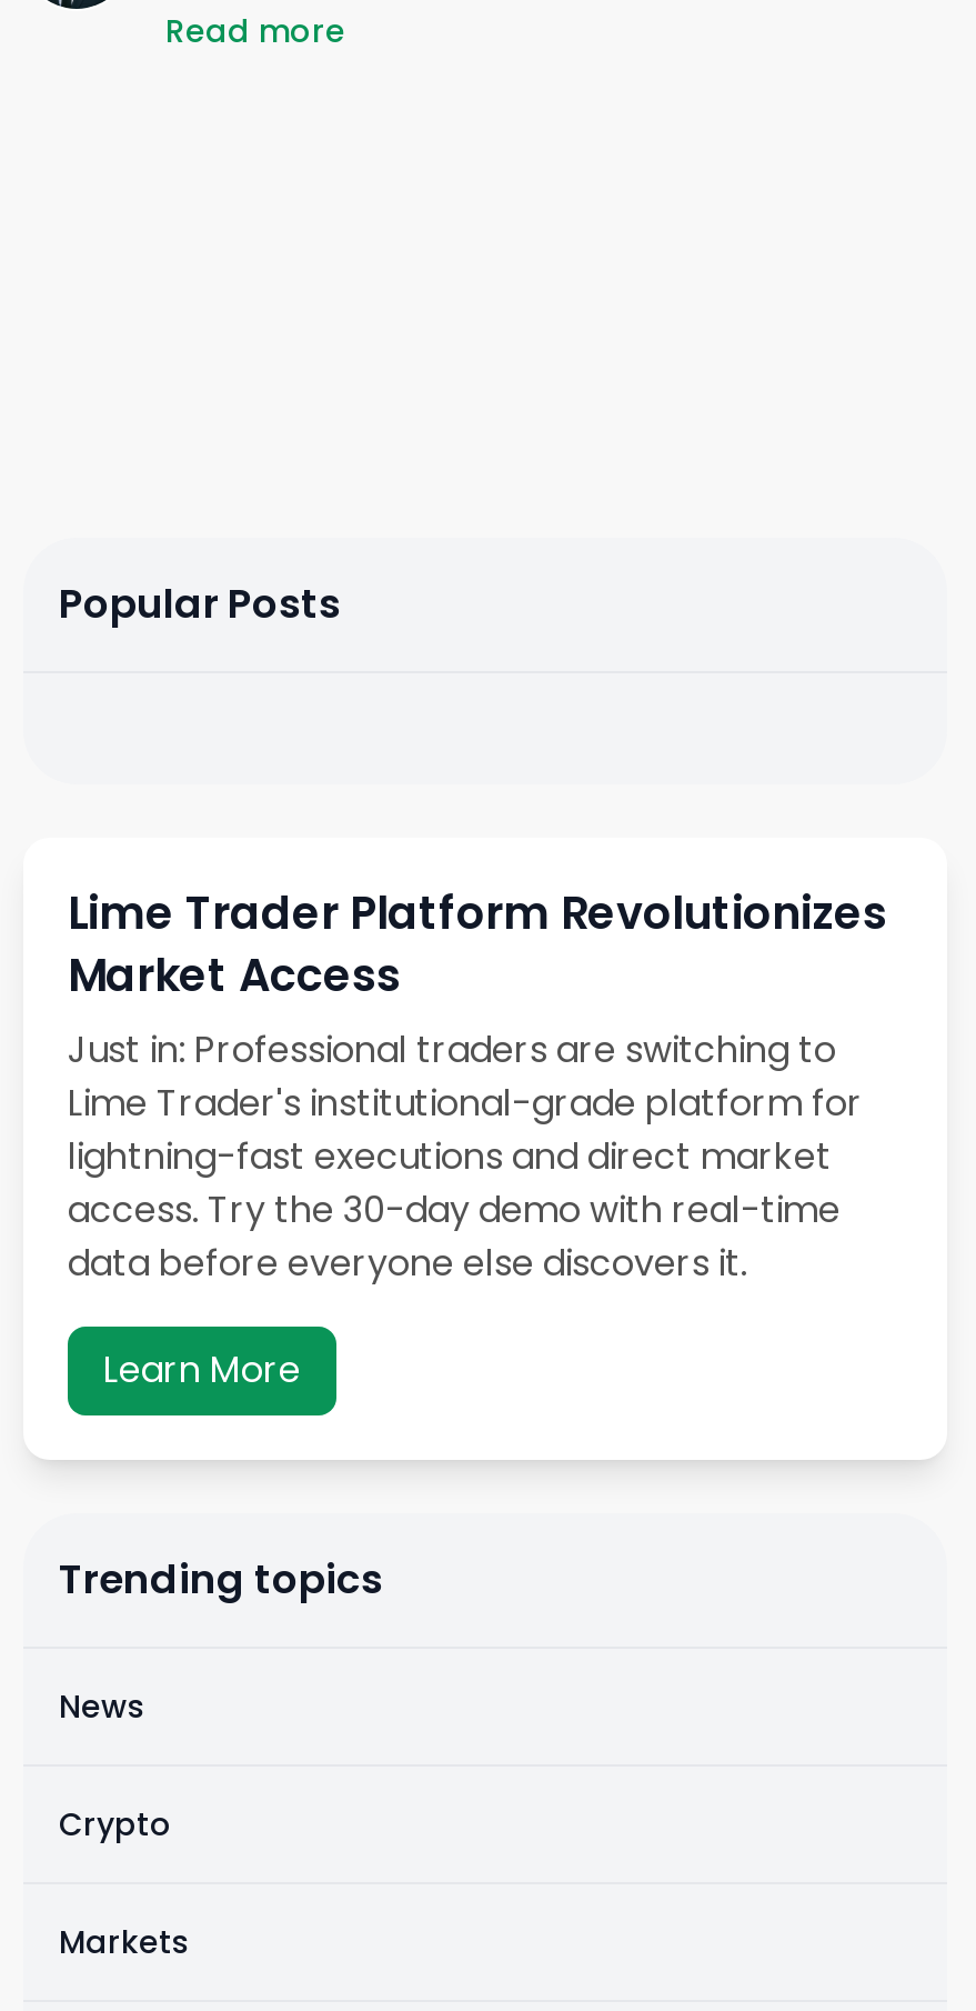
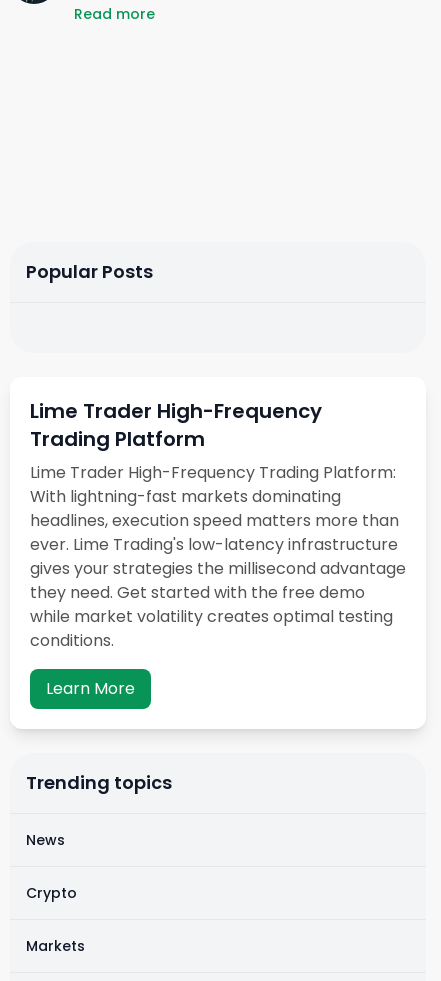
- Lime Trader Platform Revolutionizes
- Market Access
- Just in: Professional traders are switching to
- Lime Trader's institutional-grade platform for
- lightning-fast executions and direct market
- access. Try the 30-day demo with real-time
- data before everyone else discovers it.
+ Lime Trader High-Frequency
+ Trading Platform
+ Lime Trader High-Frequency Trading Platform:
+ With lightning-fast markets dominating
+ headlines, execution speed matters more than
+ ever. Lime Trading's low-latency infrastructure
+ gives your strategies the millisecond advantage
+ they need. Get started with the free demo
+ while market volatility creates optimal testing
+ conditions.
